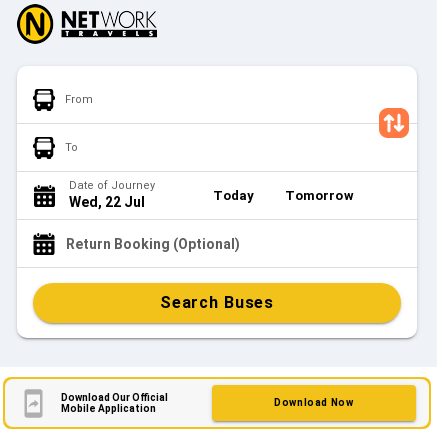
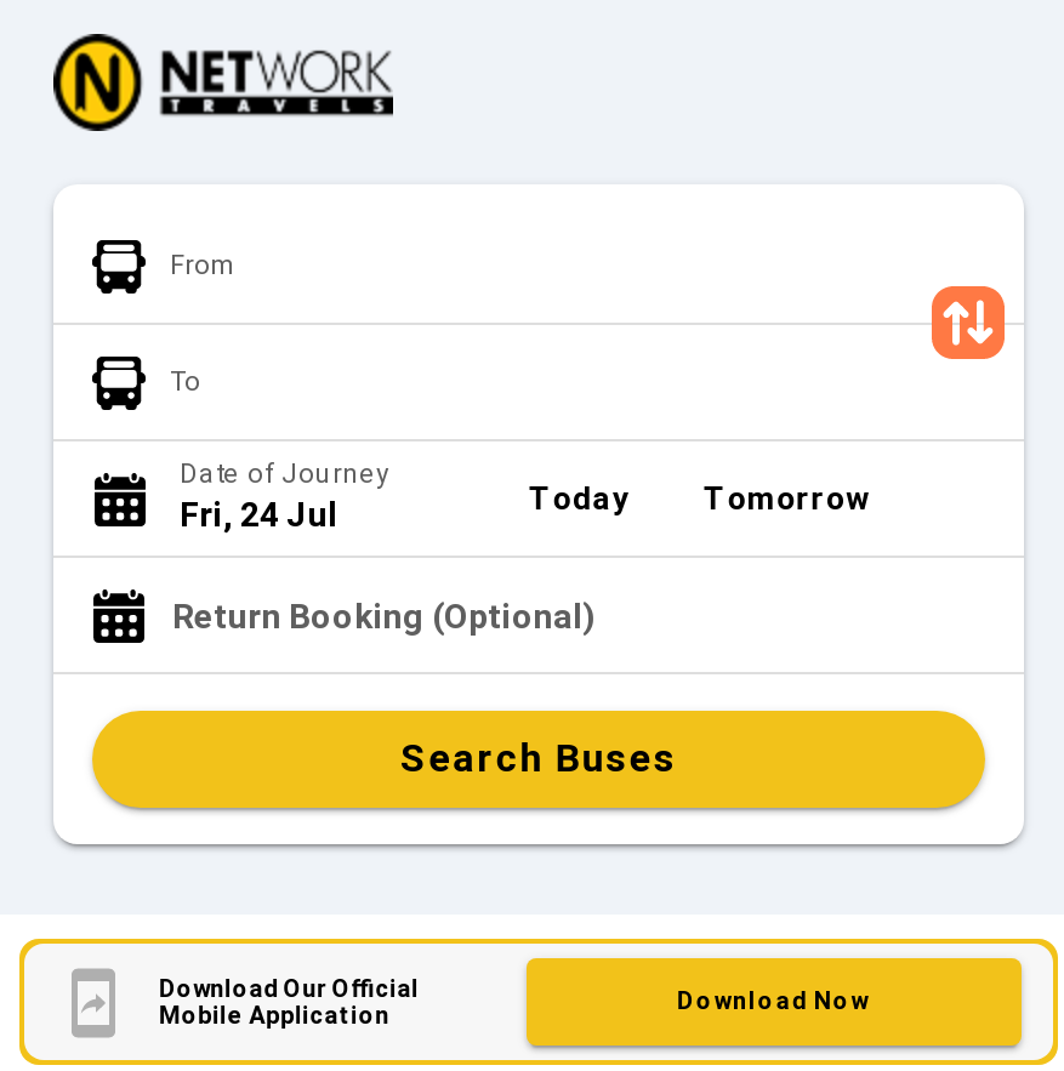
- Wed, 22 Jul
+ Fri, 24 Jul
